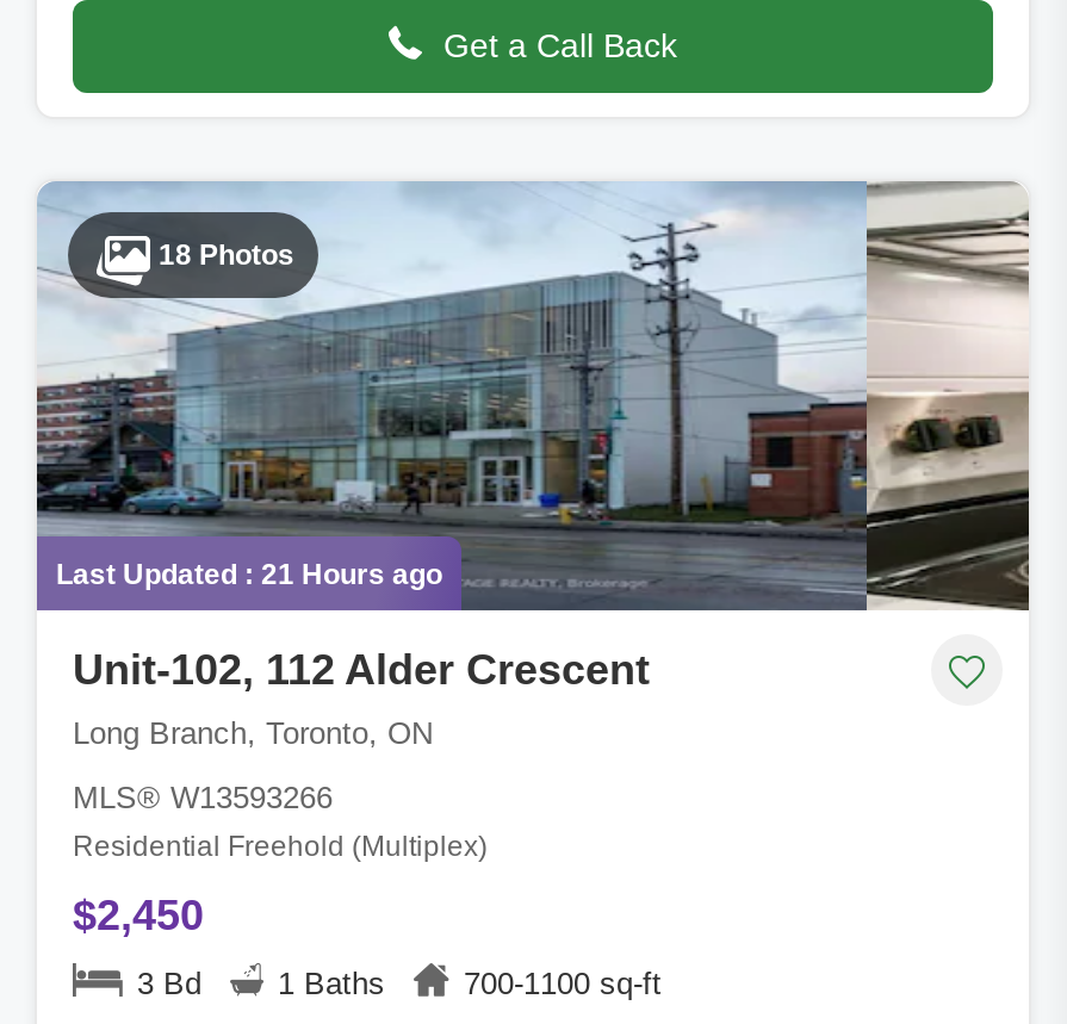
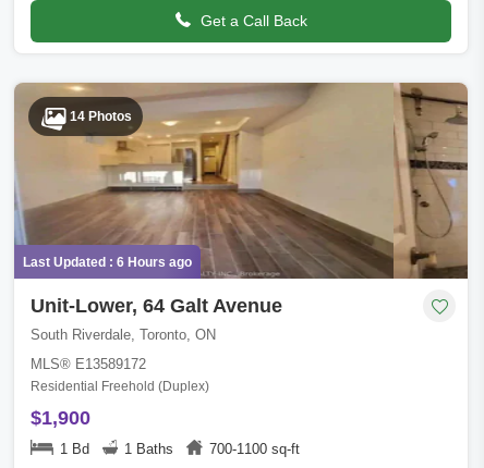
- [image]
- 18 Photos
+ [image]
+ 14 Photos

- Last Updated : 21 Hours ago
+ Last Updated : 6 Hours ago

- Unit-102, 112 Alder Crescent
- Long Branch, Toronto, ON
+ Unit-Lower, 64 Galt Avenue
+ South Riverdale, Toronto, ON

- MLS® W13593266
- Residential Freehold (Multiplex)
+ MLS® E13589172
+ Residential Freehold (Duplex)

- $2,450
+ $1,900

- 3 Bd
+ 1 Bd
